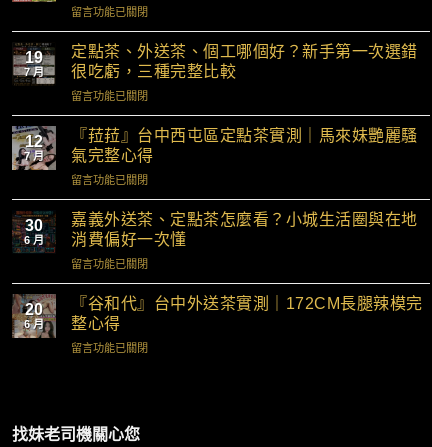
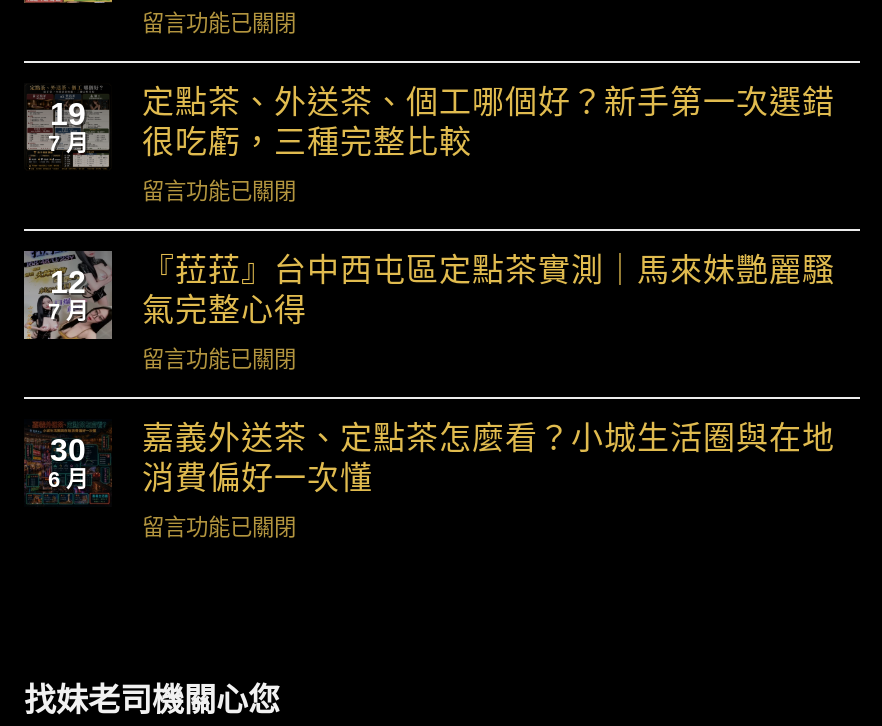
- 『谷和代』台中外送茶實測｜172CM長腿辣模完
- 整心得
- 留言功能已關閉

- 20
- 6 月
